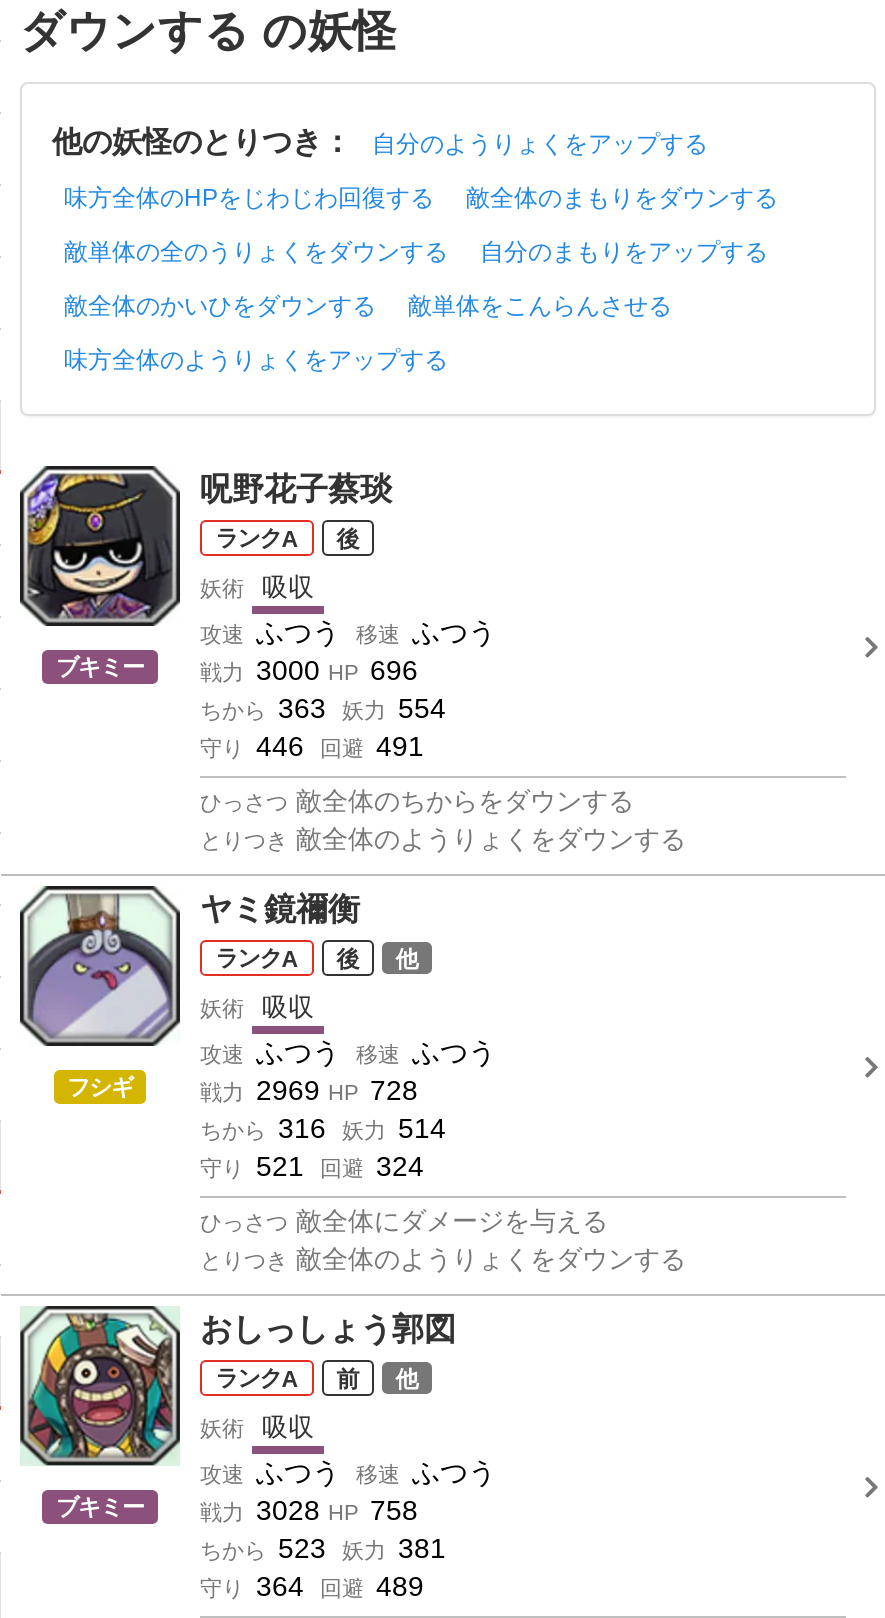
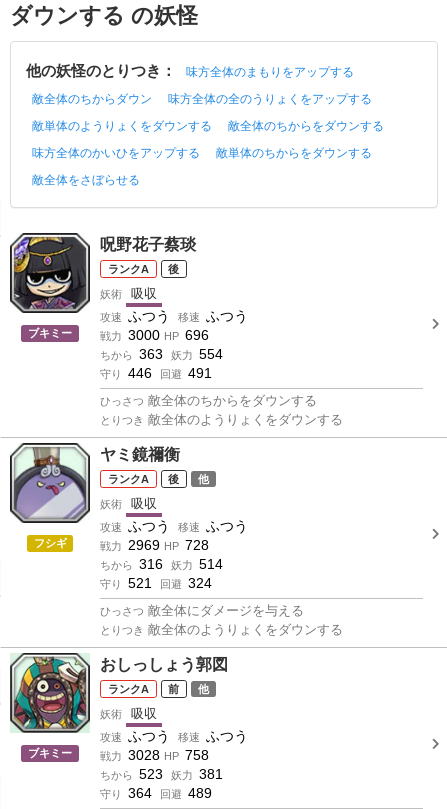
- 他の妖怪のとりつき： 自分のようりょくをアップする
+ 他の妖怪のとりつき： 味方全体のまもりをアップする

- 味方全体のHPをじわじわ回復する
- 敵全体のまもりをダウンする
+ 敵全体のちからダウン
+ 味方全体の全のうりょくをアップする

- 敵単体の全のうりょくをダウンする
- 自分のまもりをアップする
+ 敵単体のようりょくをダウンする
+ 敵全体のちからをダウンする

- 敵全体のかいひをダウンする
- 敵単体をこんらんさせる
+ 味方全体のかいひをアップする
+ 敵単体のちからをダウンする

- 味方全体のようりょくをアップする
+ 敵全体をさぼらせる
